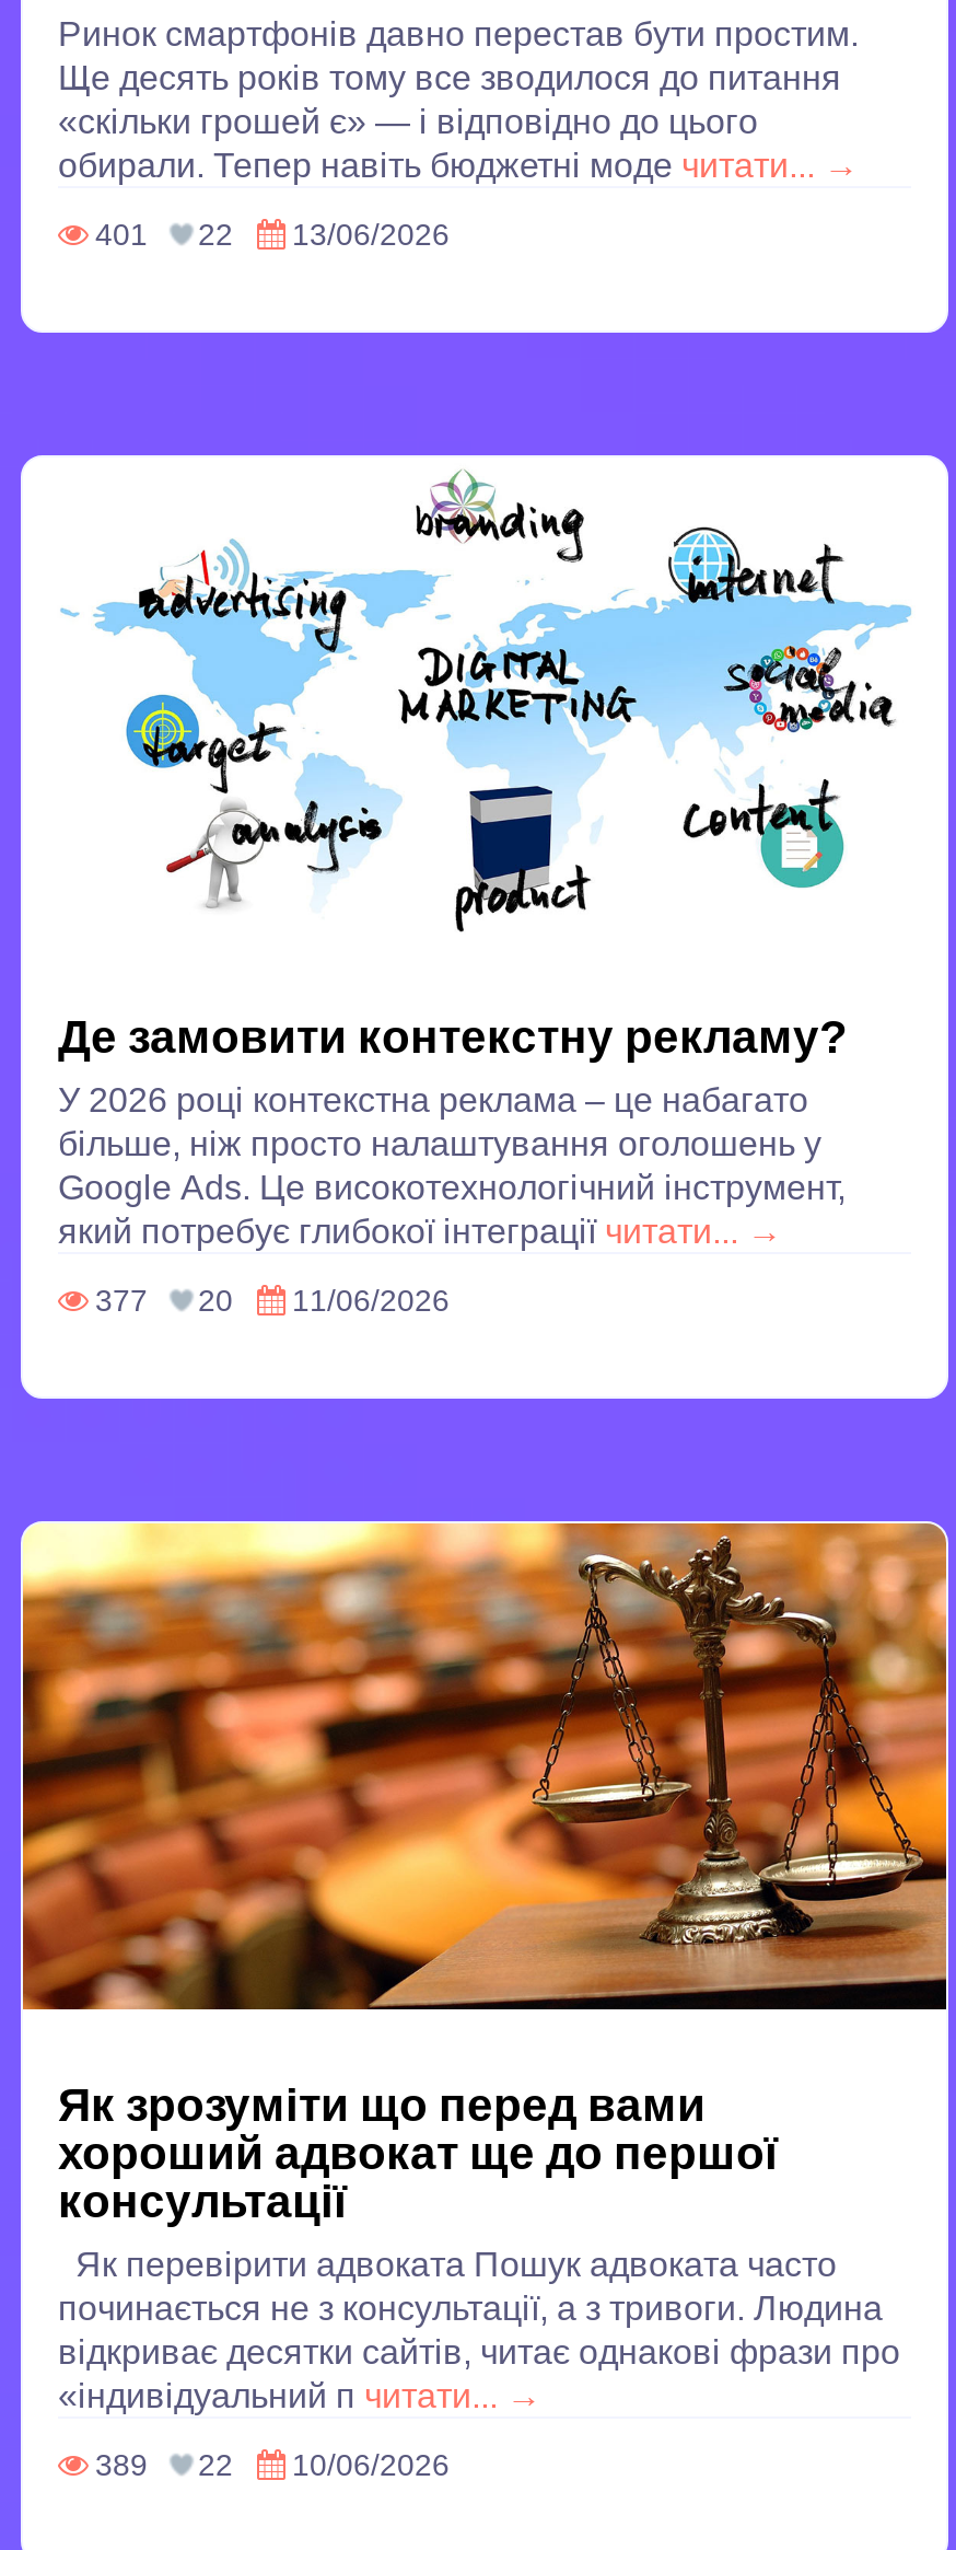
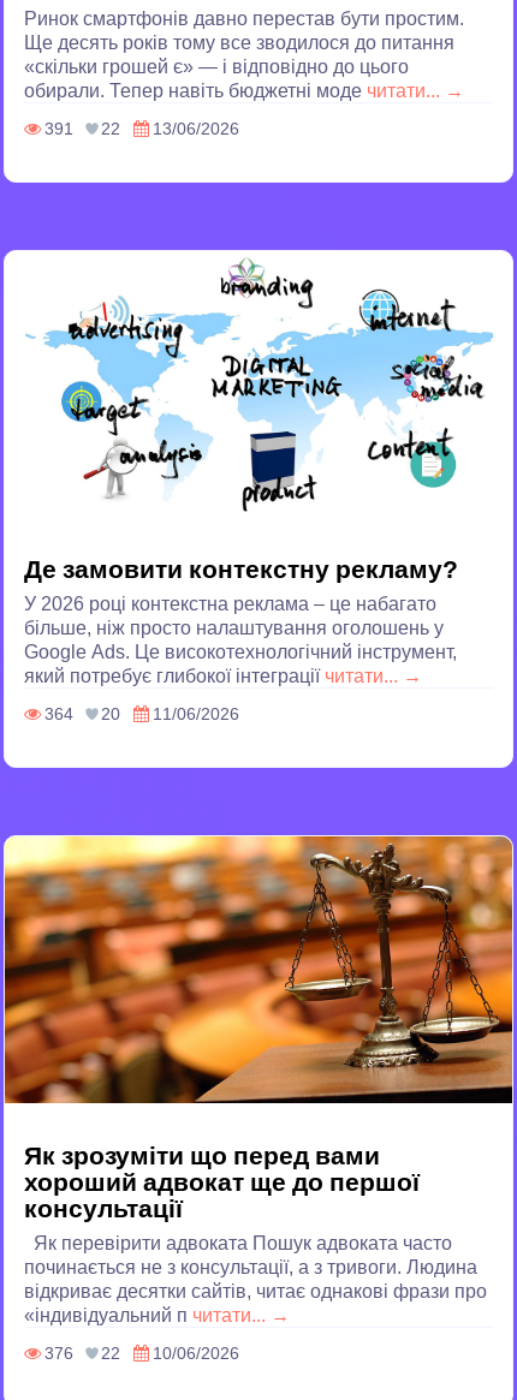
- 401 22 13/06/2026
+ 391 22 13/06/2026

- 377 20 11/06/2026
+ 364 20 11/06/2026

- 389 22 10/06/2026
+ 376 22 10/06/2026
